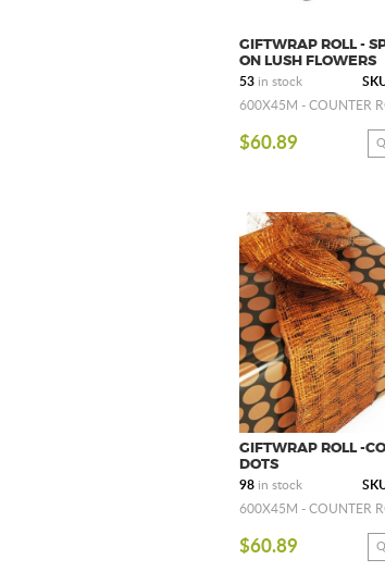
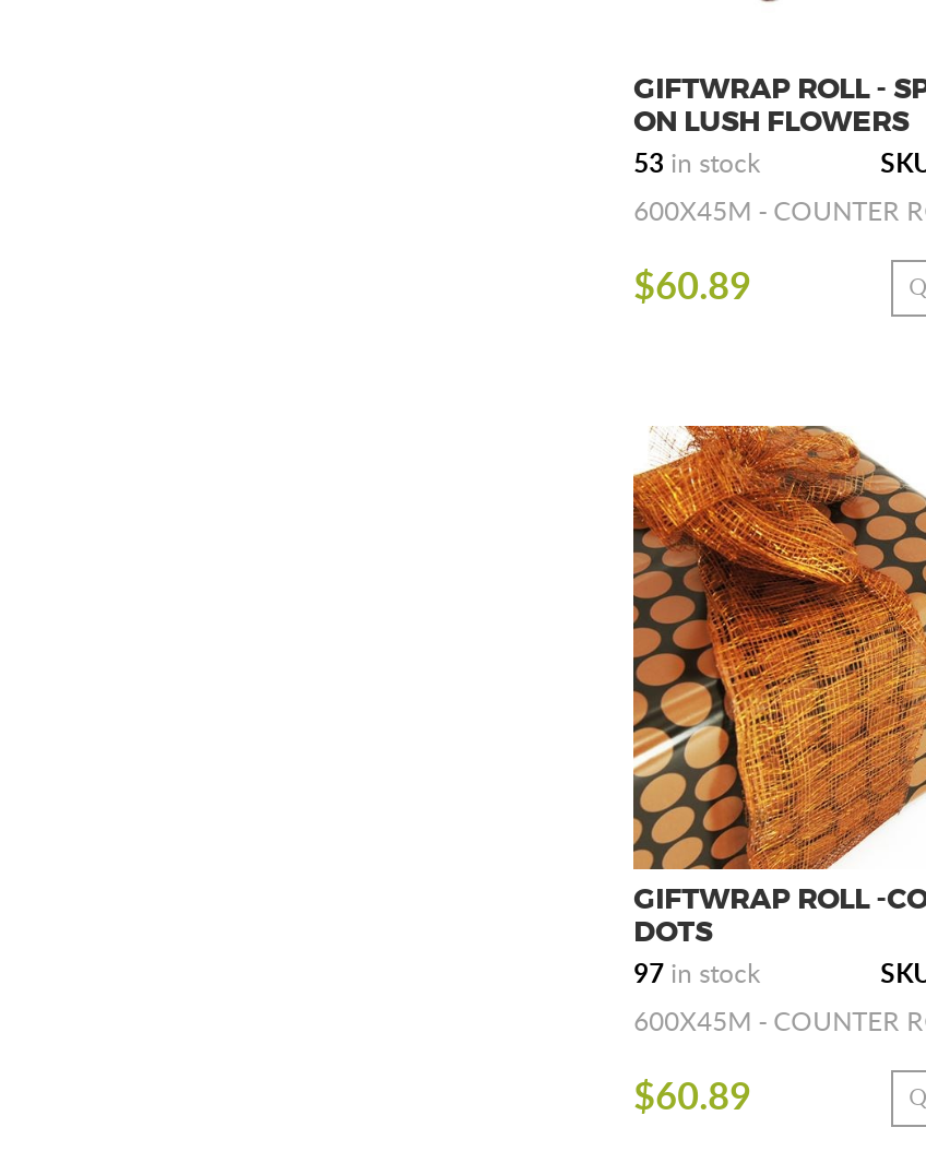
- 98 in stock
+ 97 in stock
